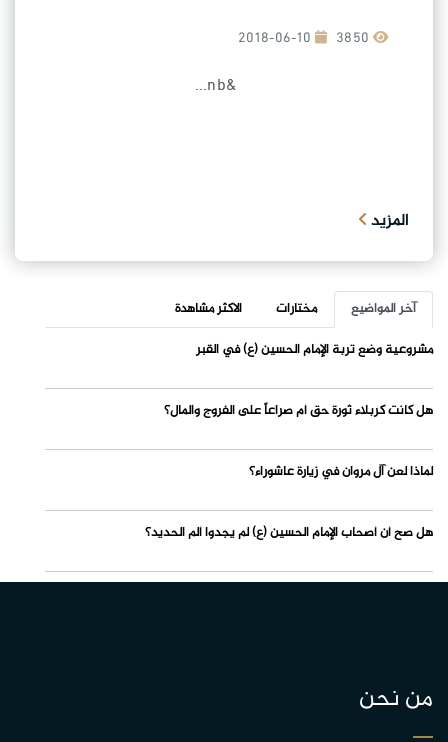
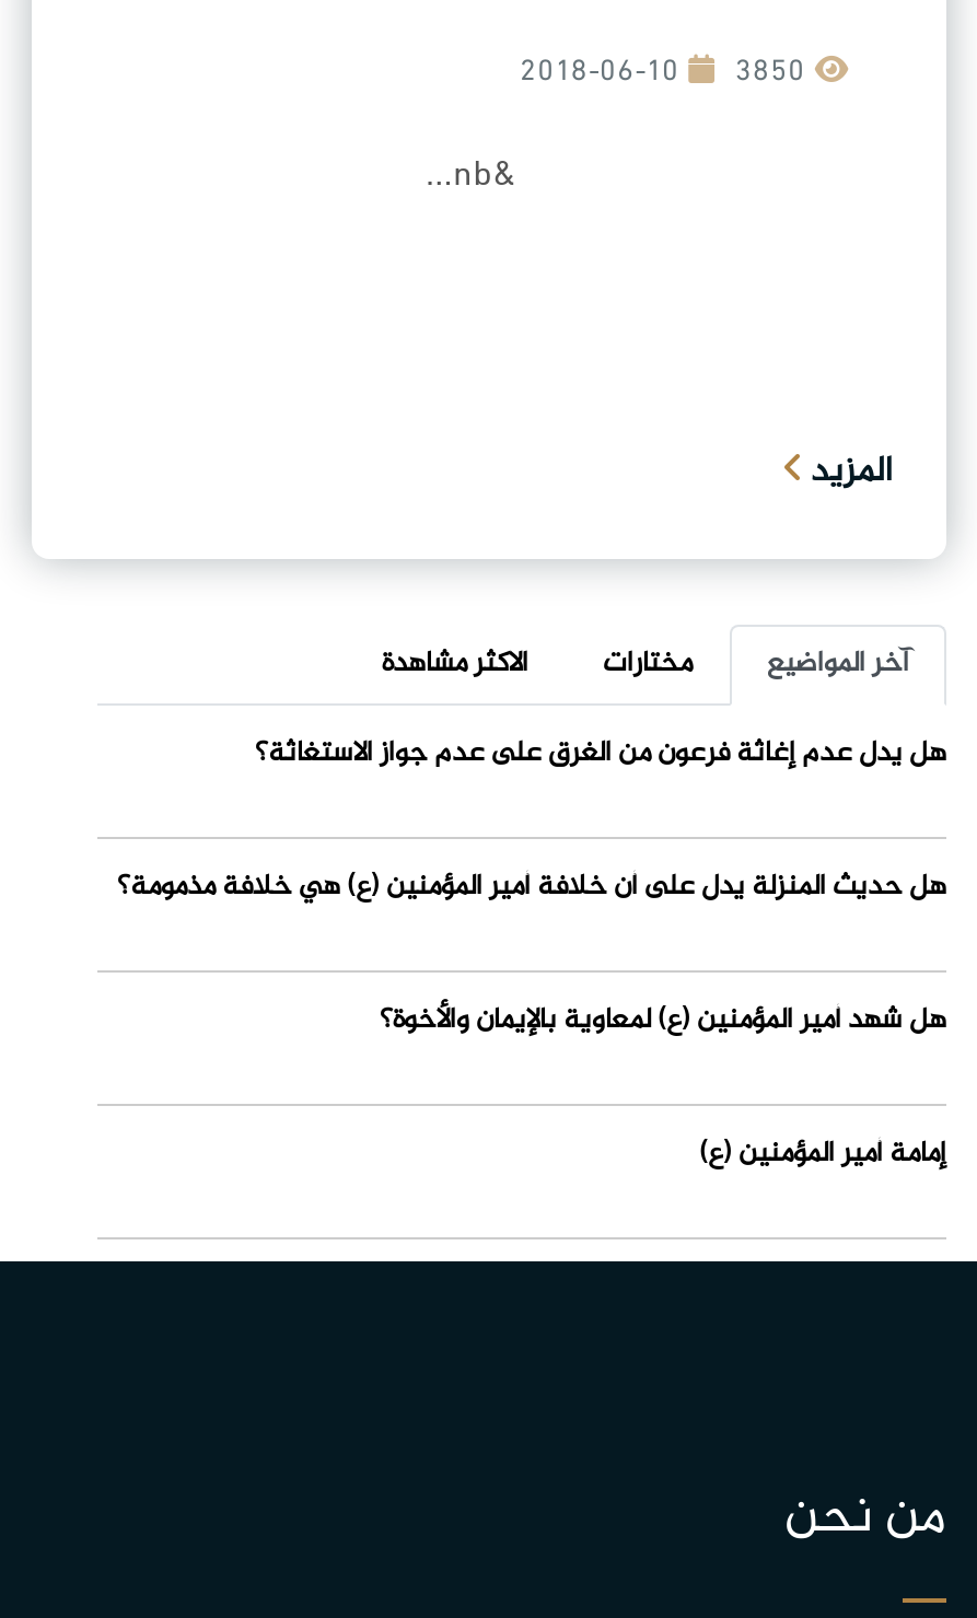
- مشروعية وضع تربة الإمام الحسين (ع) في القبر
+ هل يدل عدم إغاثة فرعون من الغرق على عدم جواز الاستغاثة؟

- هل كانت كربلاء ثورة حق أم صراعاً على الفروج والمال؟
+ هل حديث المنزلة يدل على أن خلافة أمير المؤمنين (ع) هي خلافة مذمومة؟

- لماذا لعن آل مروان في زيارة عاشوراء؟
+ هل شهد أمير المؤمنين (ع) لمعاوية بالإيمان والأخوة؟

- هل صح أن أصحاب الإمام الحسين (ع) لم يجدوا ألم الحديد؟
+ إمامة أمير المؤمنين (ع)
